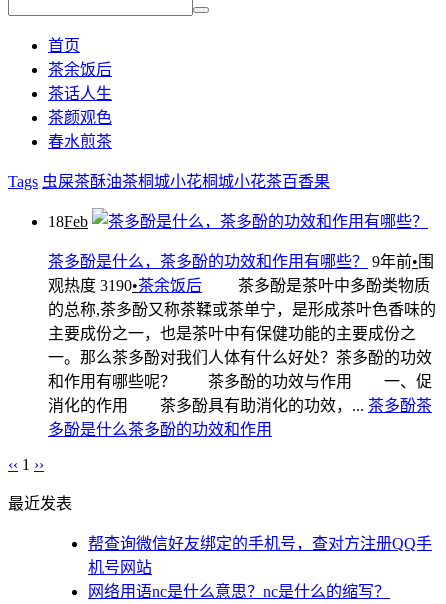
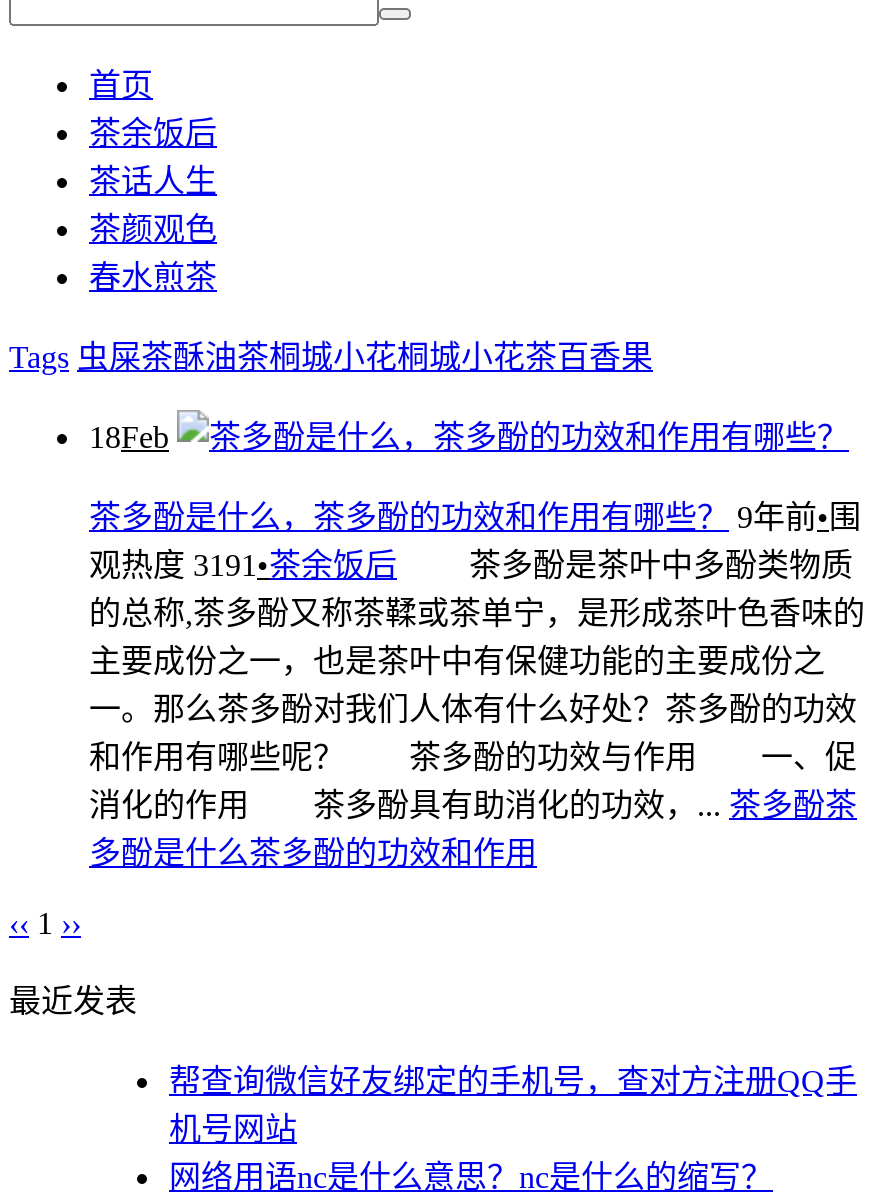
- 观热度 3190 •茶余饭后 茶多酚是茶叶中多酚类物质
+ 观热度 3191 •茶余饭后 茶多酚是茶叶中多酚类物质
